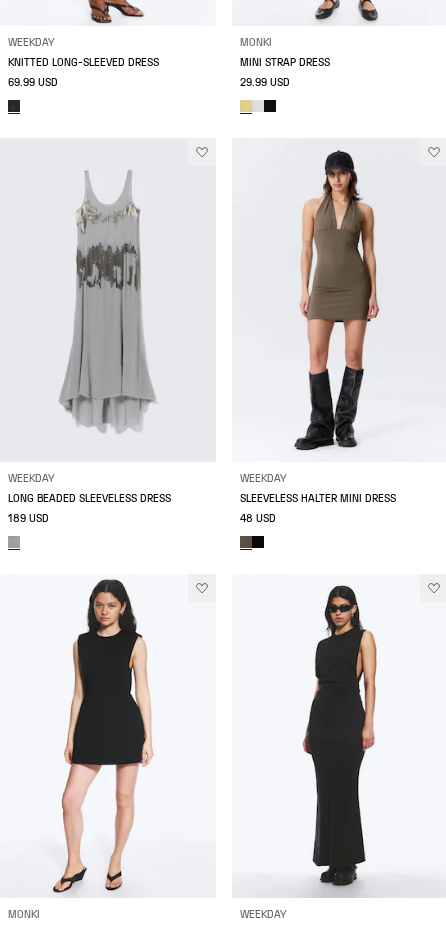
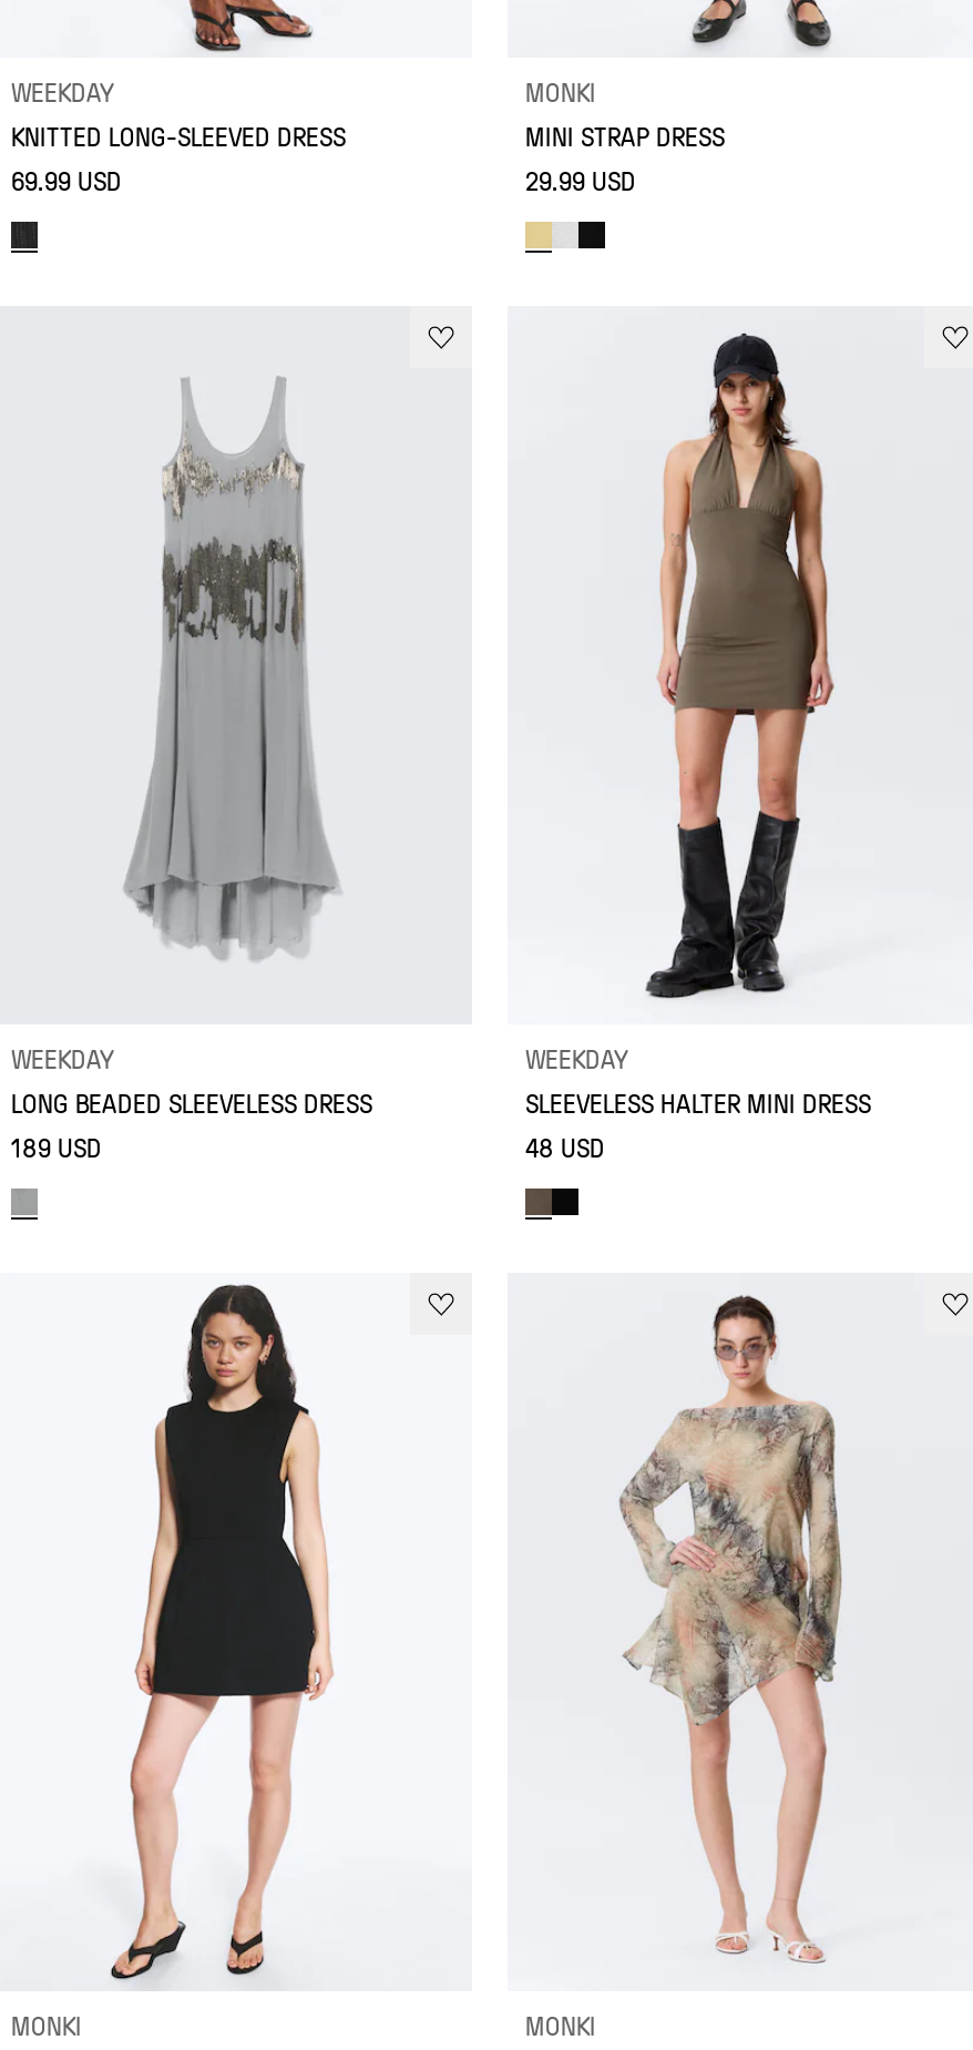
- [image]
- WEEKDAY
+ [image]
+ MONKI
